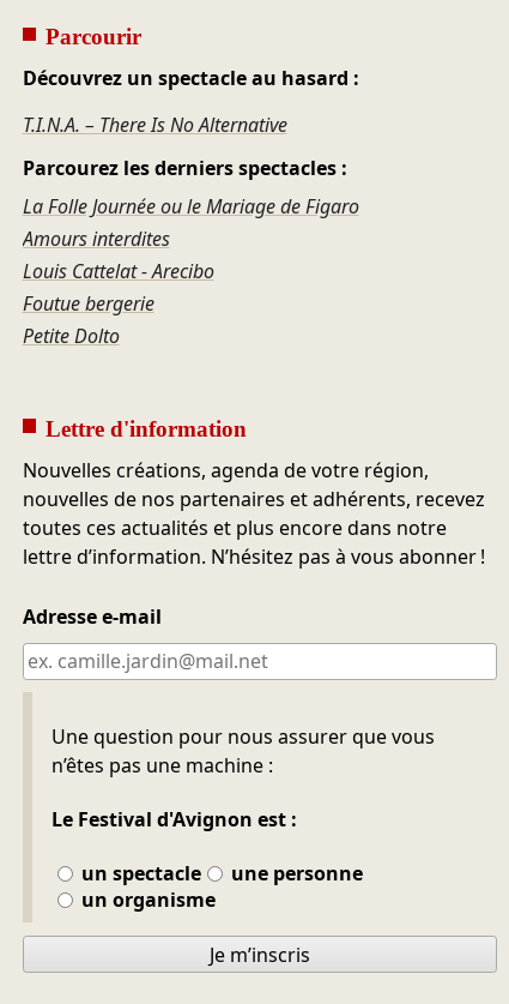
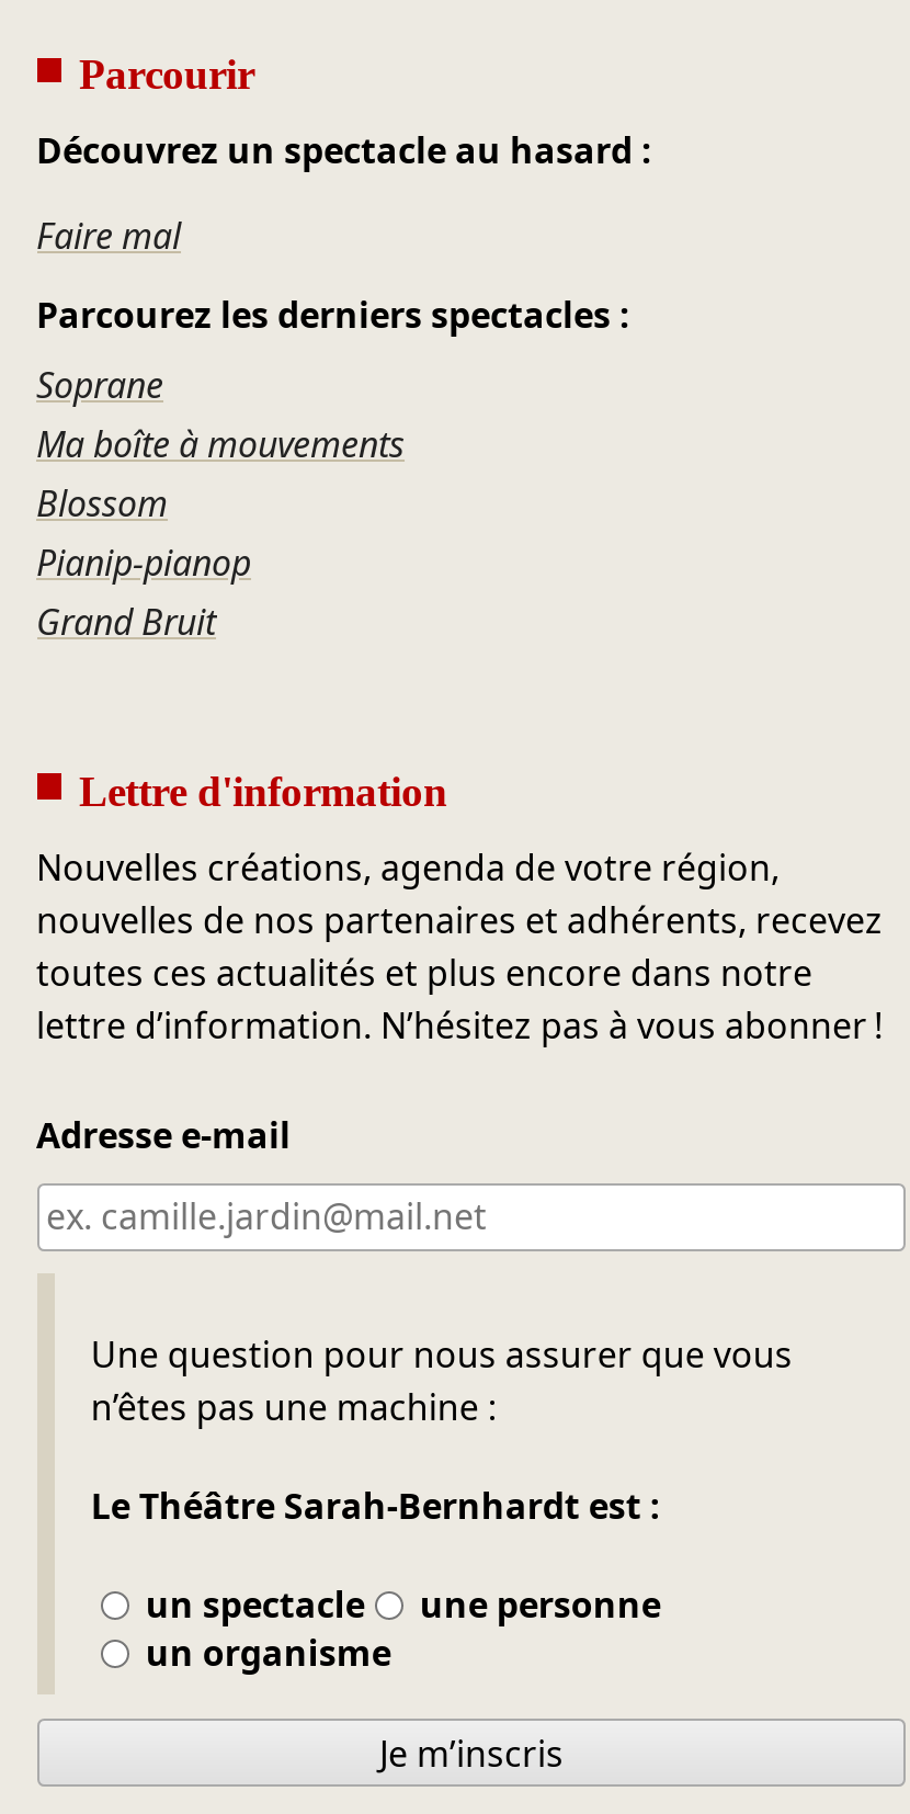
- T.I.N.A. – There Is No Alternative
+ Faire mal

- La Folle Journée ou le Mariage de Figaro
- Amours interdites
- Louis Cattelat - Arecibo
- Foutue bergerie
- Petite Dolto
+ Soprane
+ Ma boîte à mouvements
+ Blossom
+ Pianip-pianop
+ Grand Bruit

- Le Festival d'Avignon est :
+ Le Théâtre Sarah-Bernhardt est :
